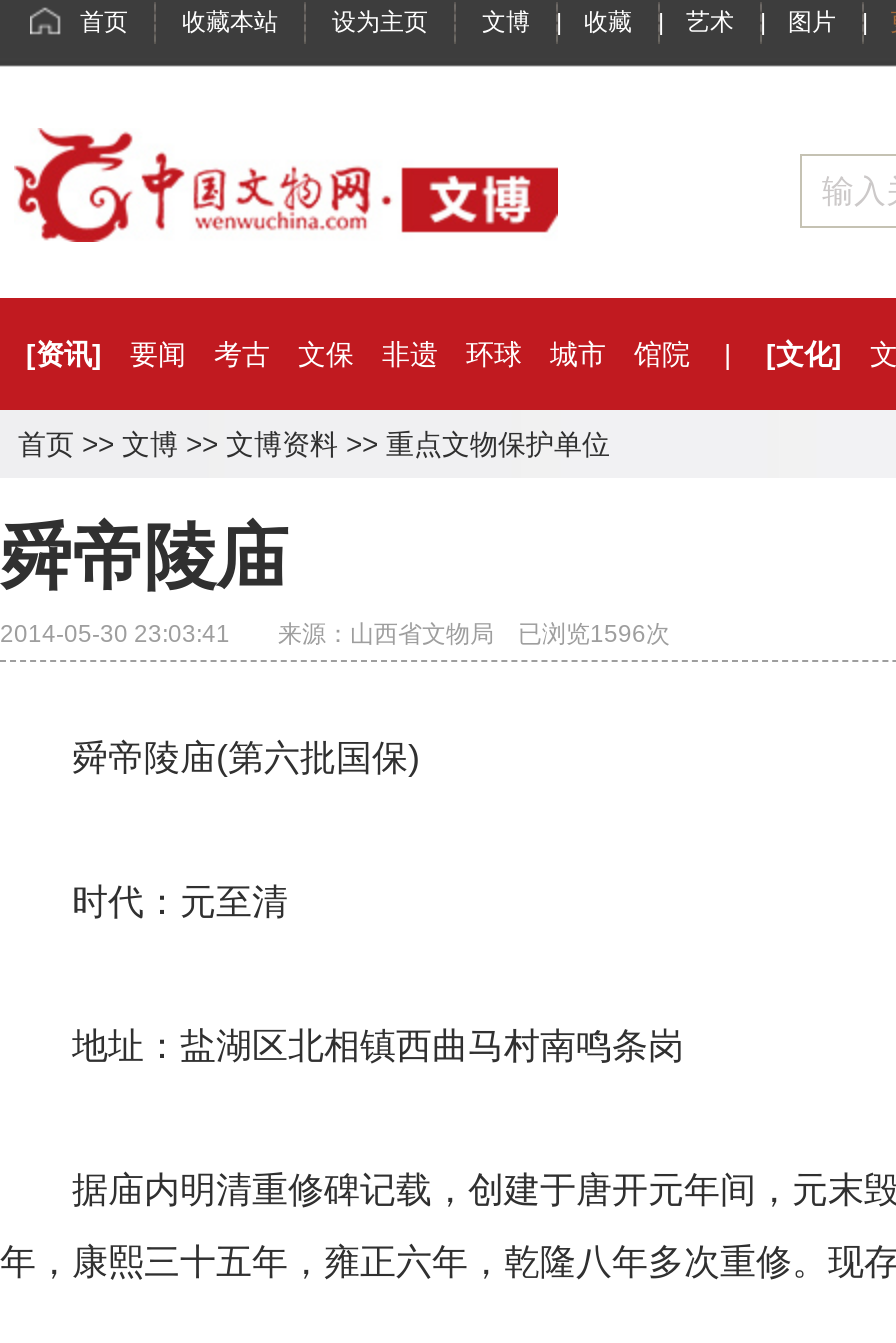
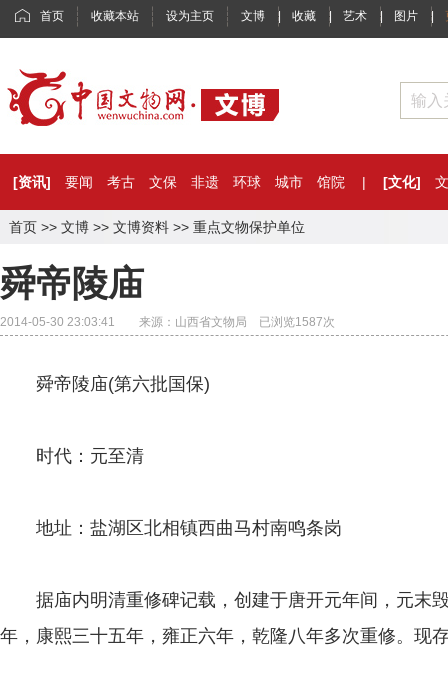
- 2014-05-30 23:03:41 来源：山西省文物局 已浏览1596次
+ 2014-05-30 23:03:41 来源：山西省文物局 已浏览1587次
